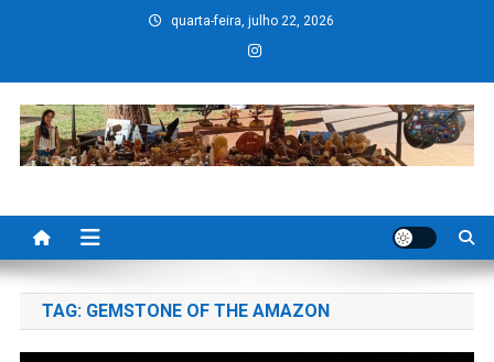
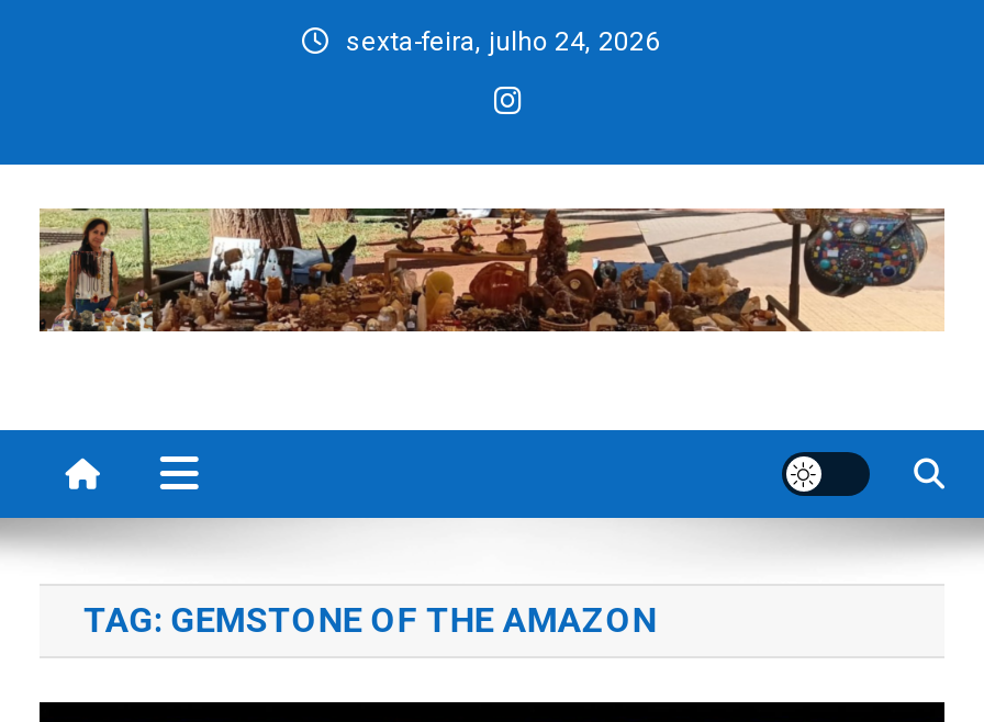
- quarta-feira, julho 22, 2026
+ sexta-feira, julho 24, 2026
